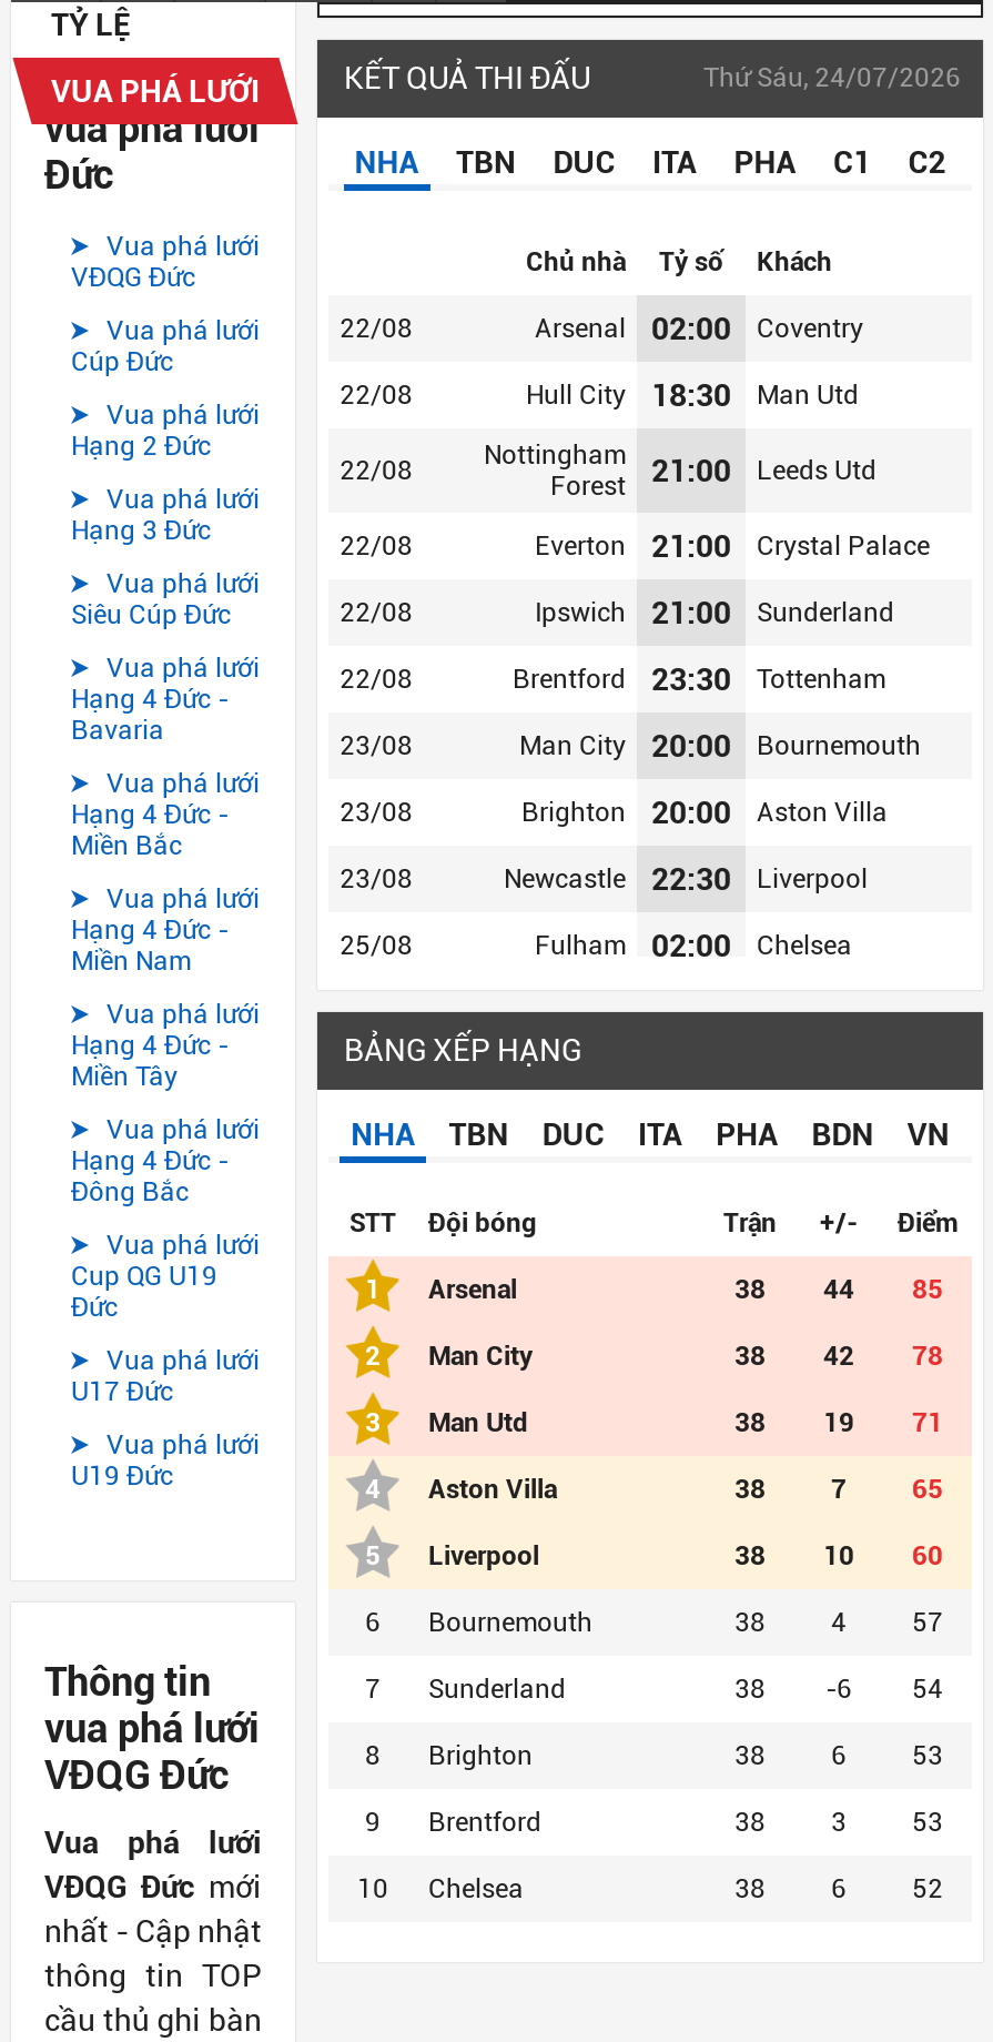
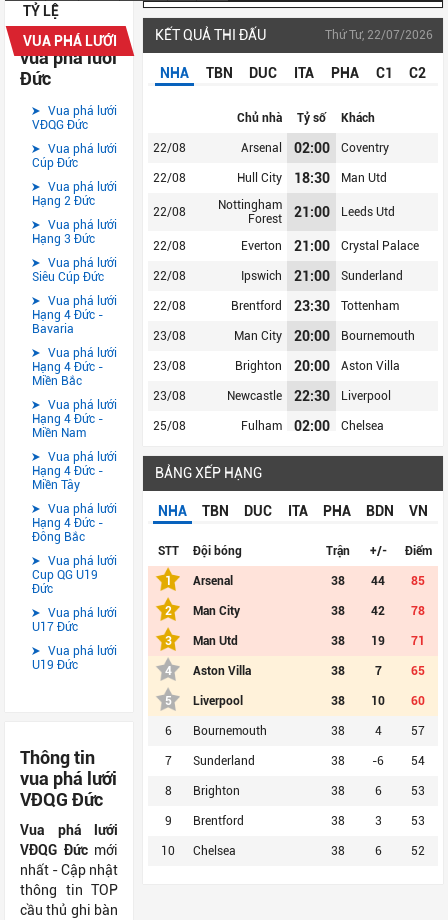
- Thứ Sáu, 24/07/2026
+ Thứ Tư, 22/07/2026
